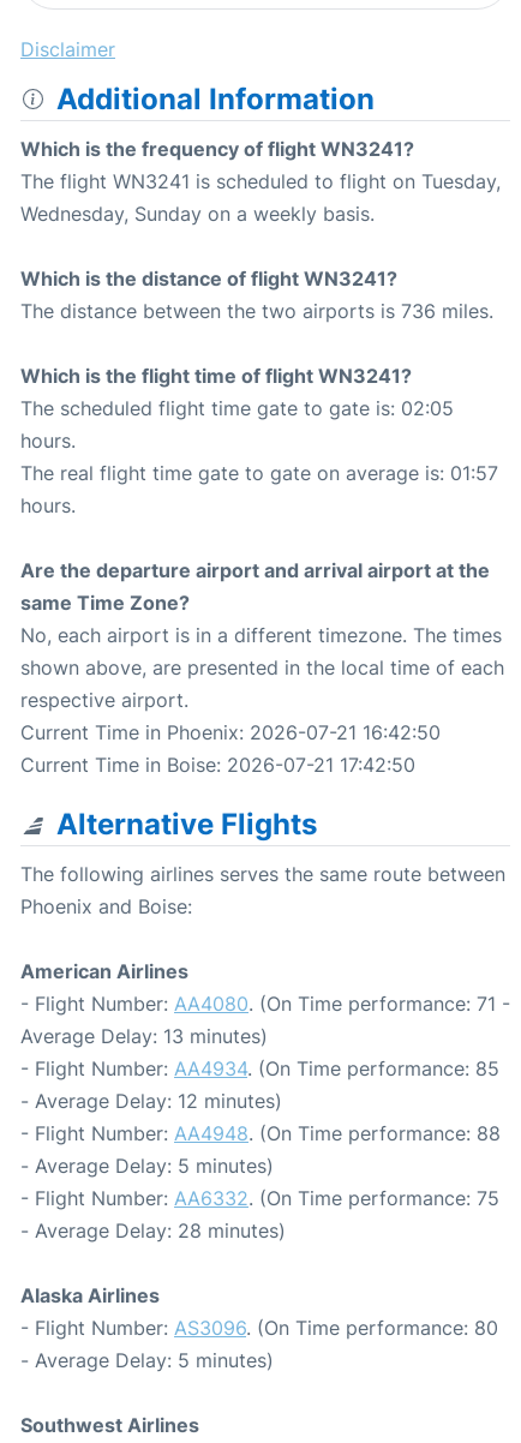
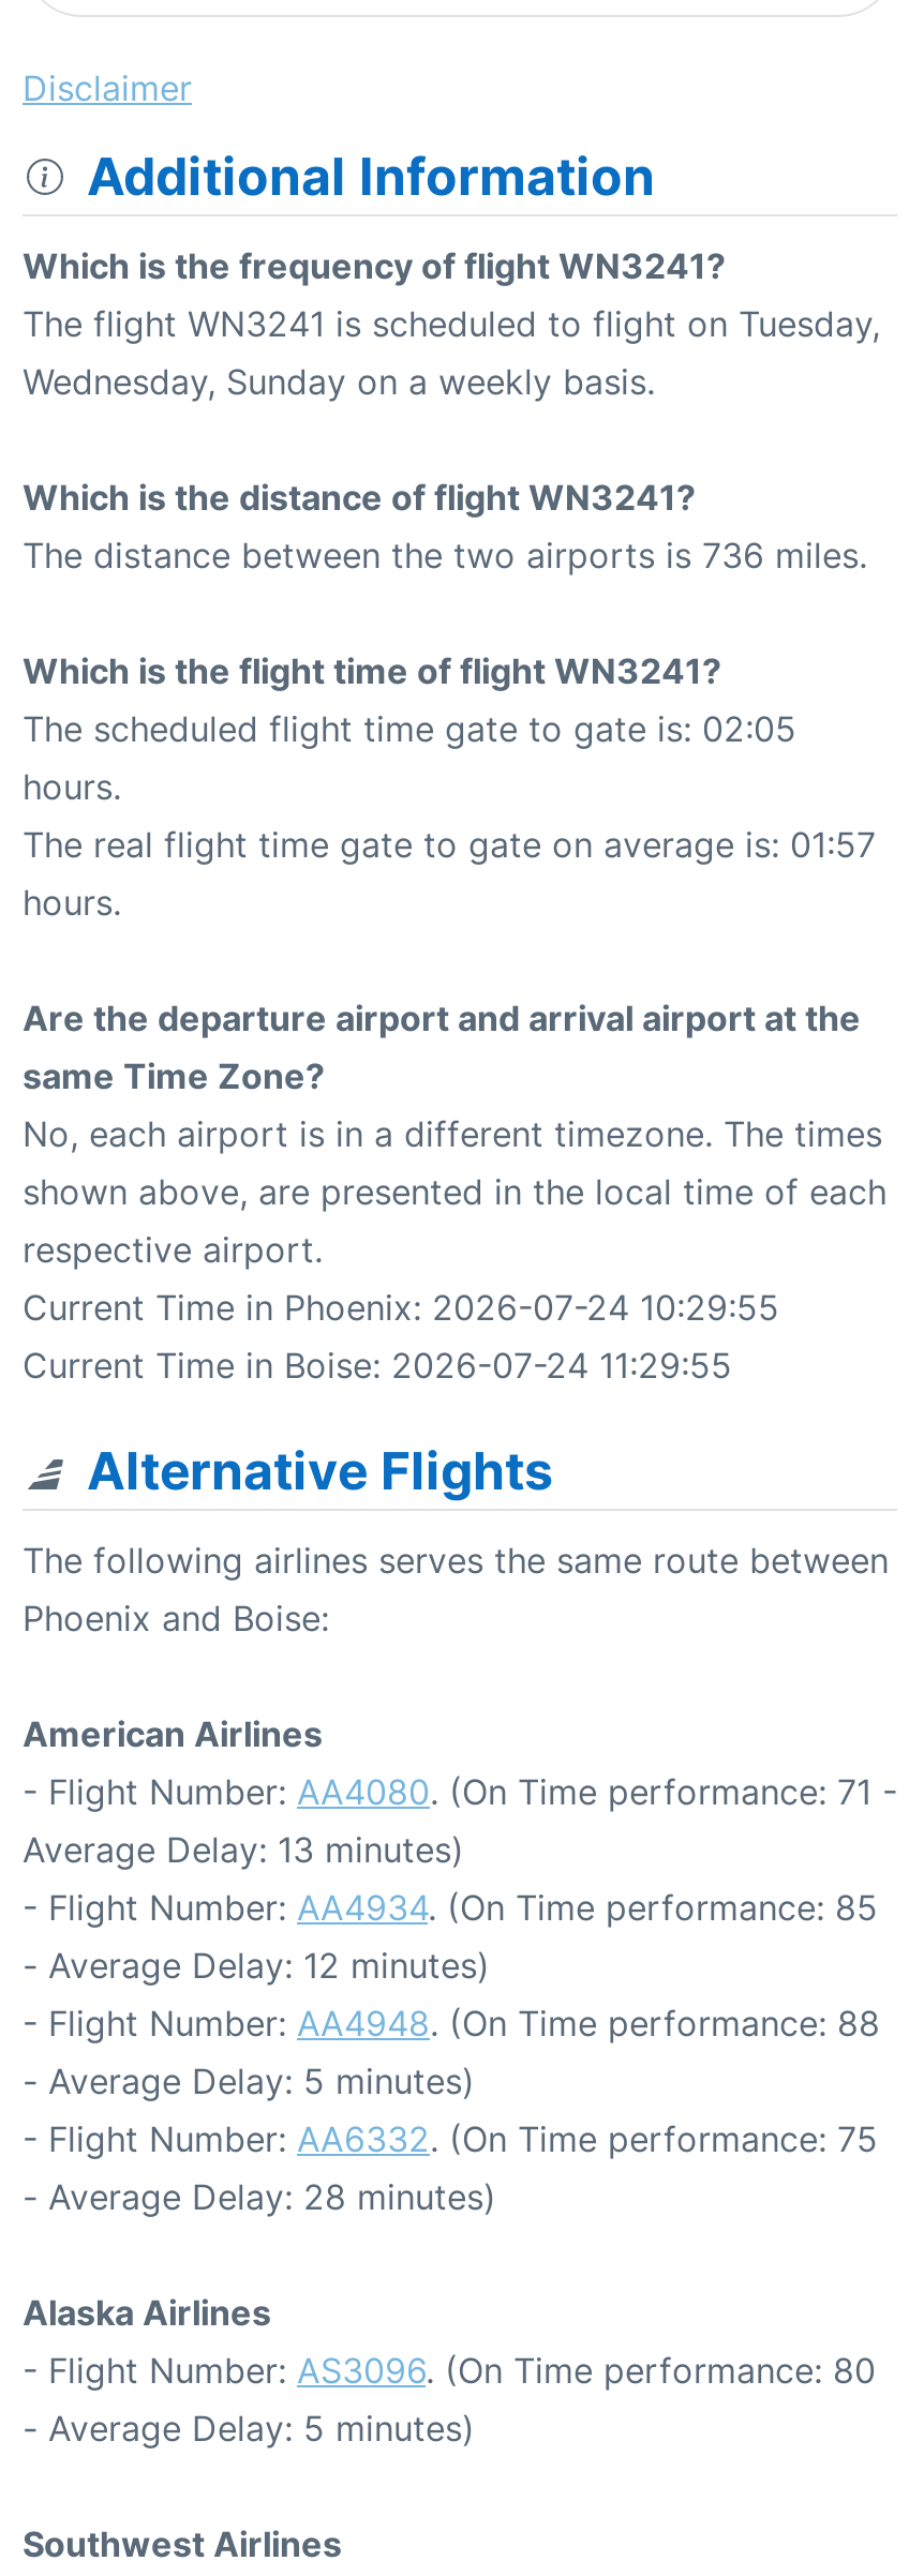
- Current Time in Phoenix: 2026-07-21 16:42:50
+ Current Time in Phoenix: 2026-07-24 10:29:55

- Current Time in Boise: 2026-07-21 17:42:50
+ Current Time in Boise: 2026-07-24 11:29:55
